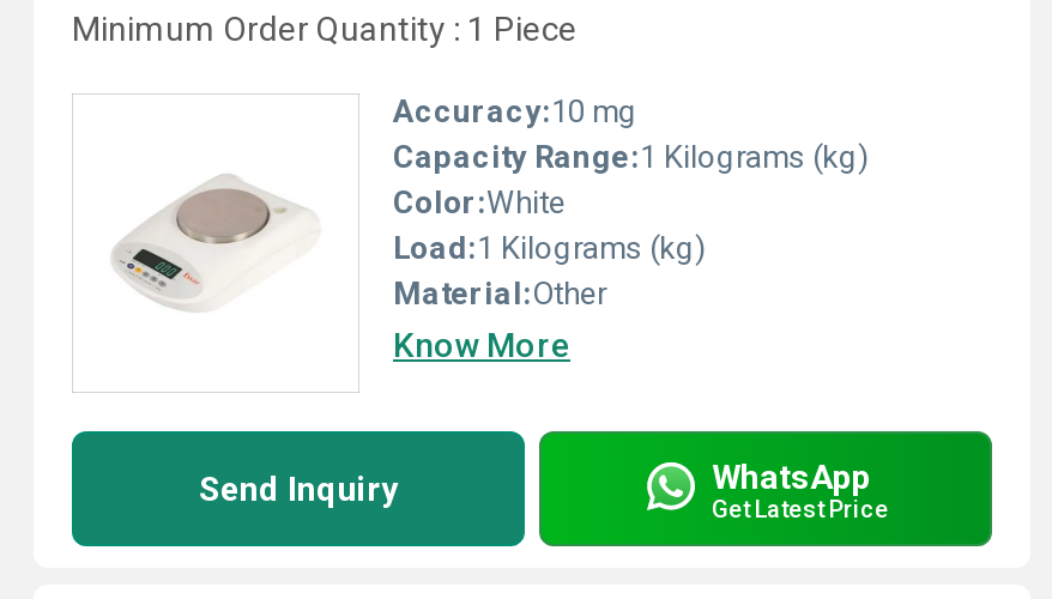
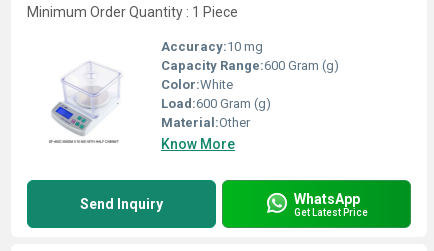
- Capacity Range:1 Kilograms (kg)
+ Capacity Range:600 Gram (g)

- [image]
+ [image]

- Load:1 Kilograms (kg)
+ Load:600 Gram (g)
